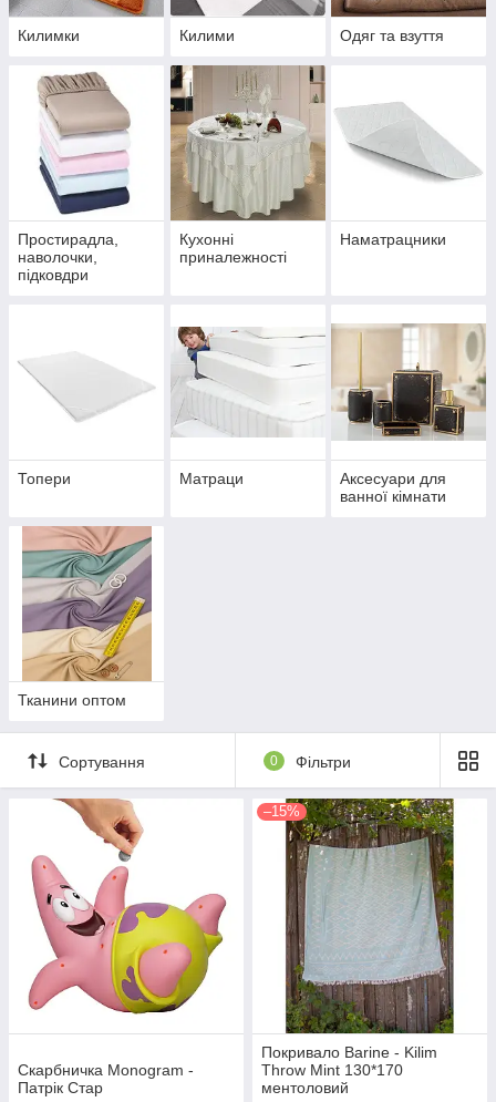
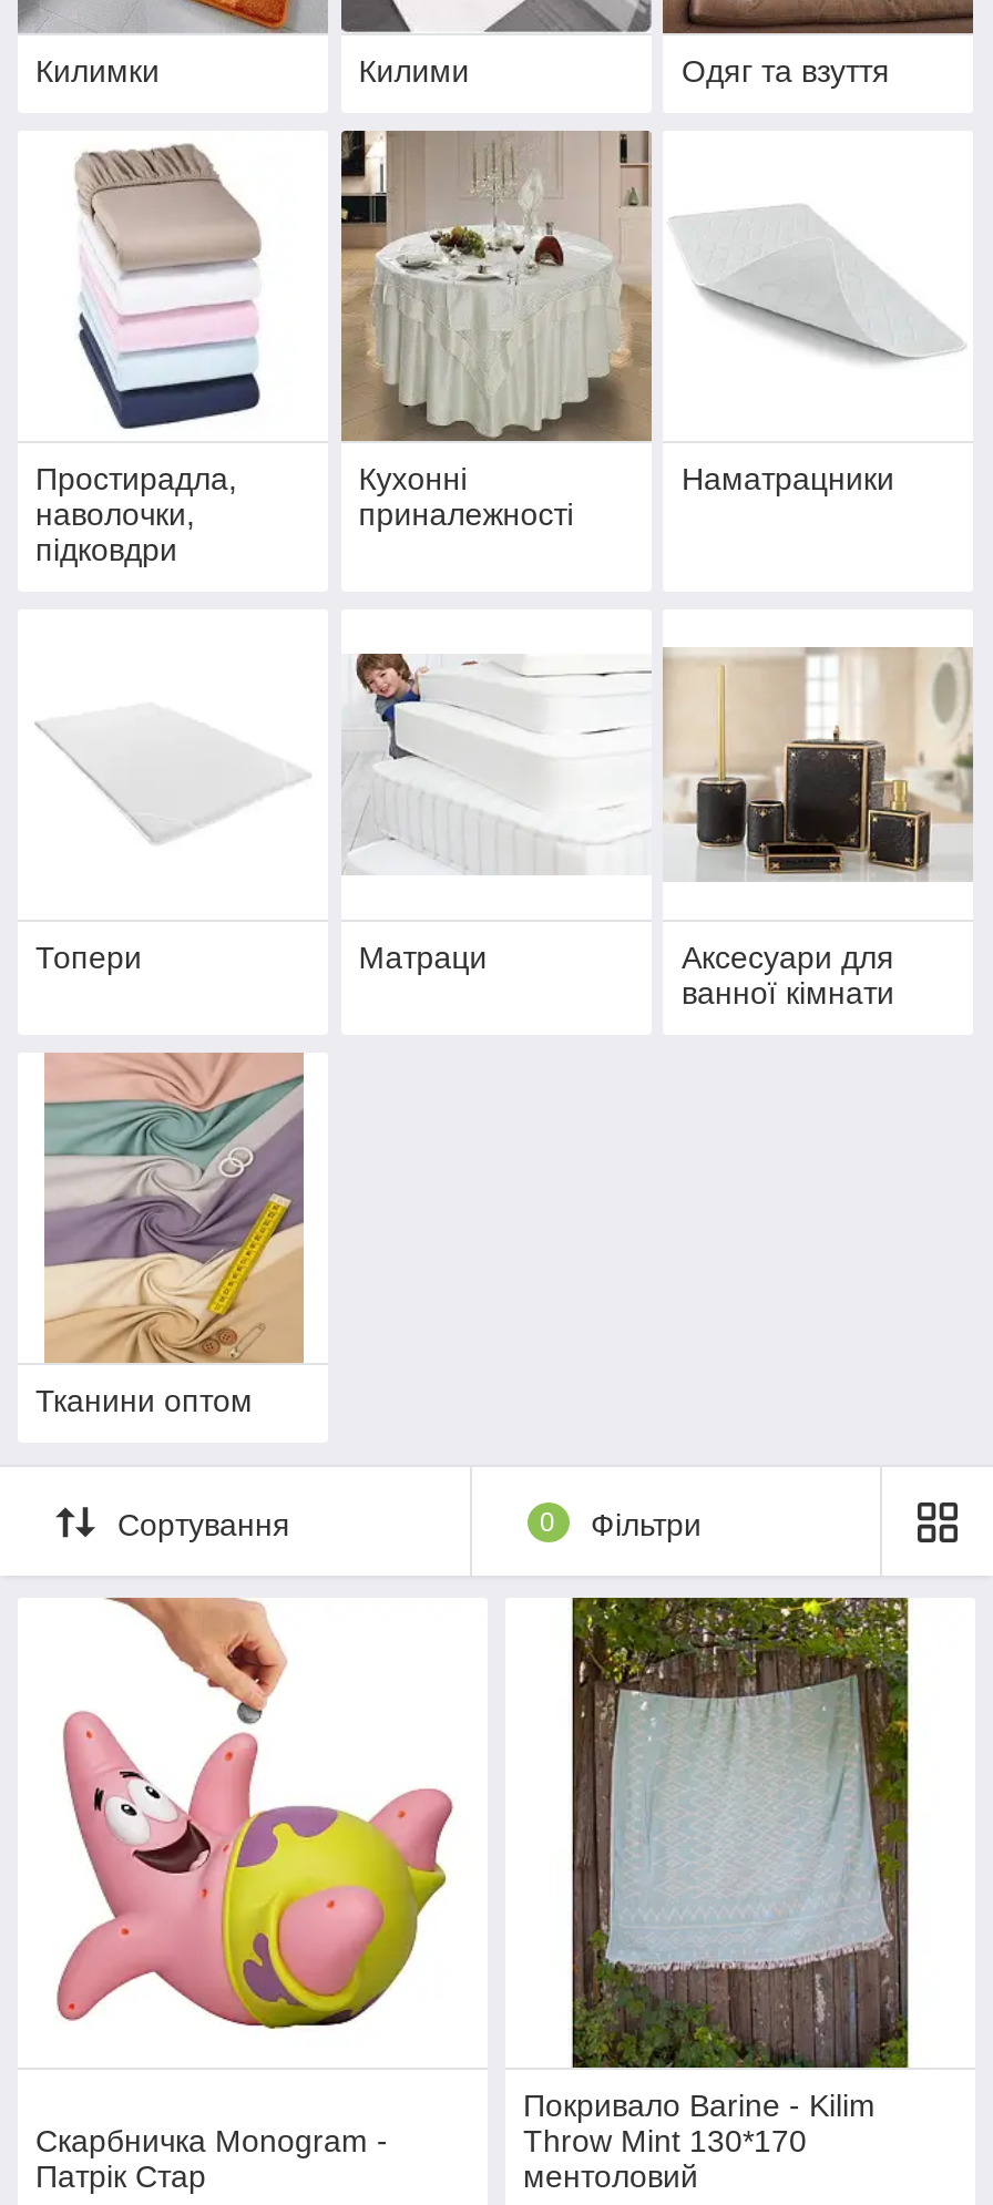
- –15%
